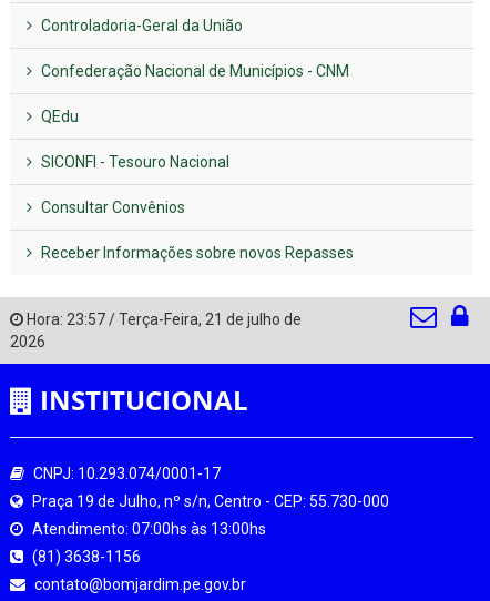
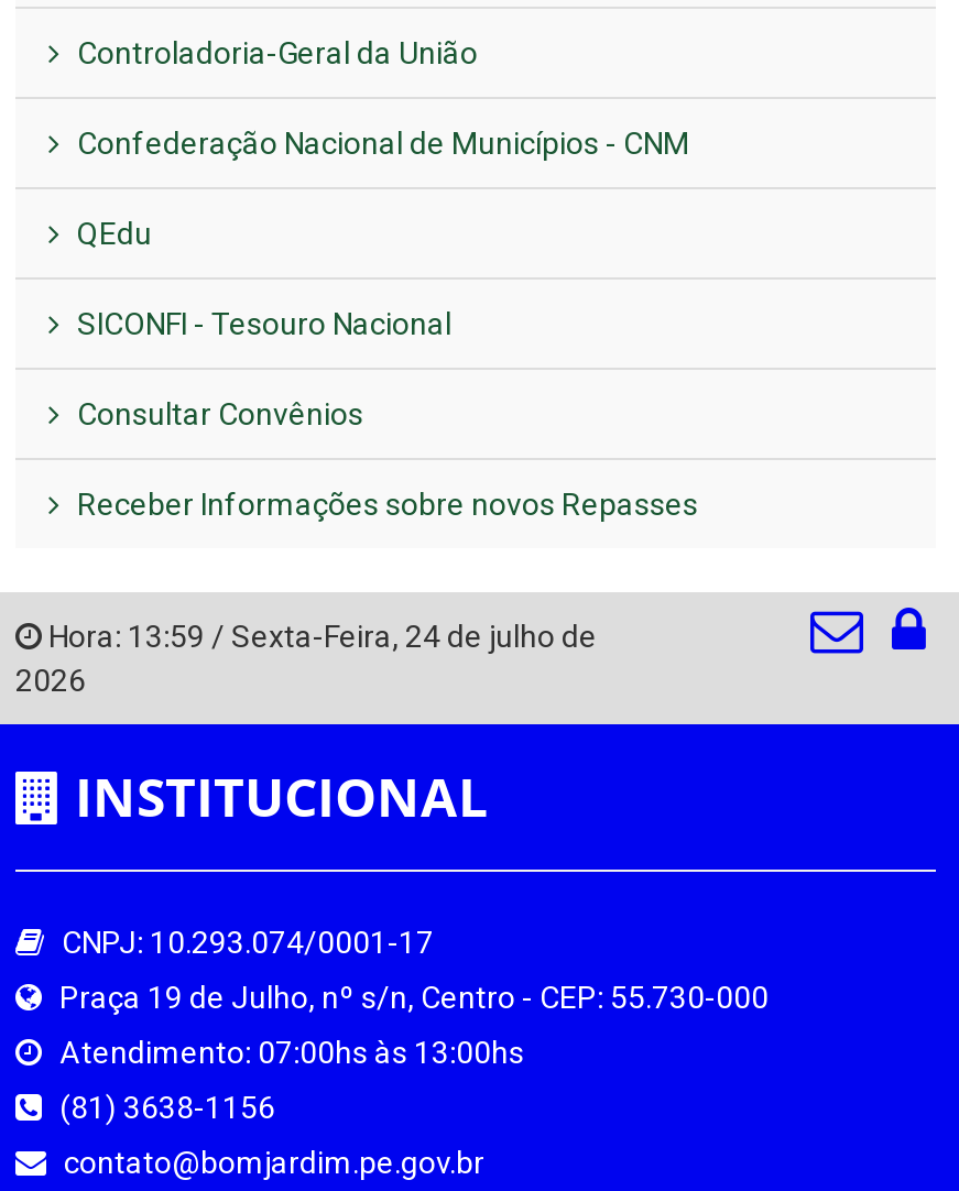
- Hora: 23:57 / Terça-Feira, 21 de julho de
+ Hora: 13:59 / Sexta-Feira, 24 de julho de
